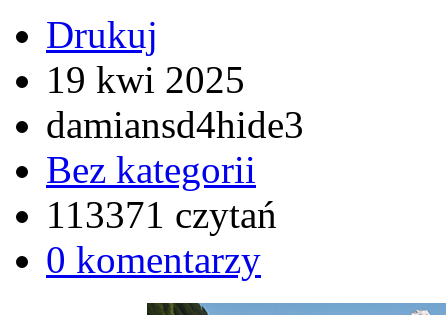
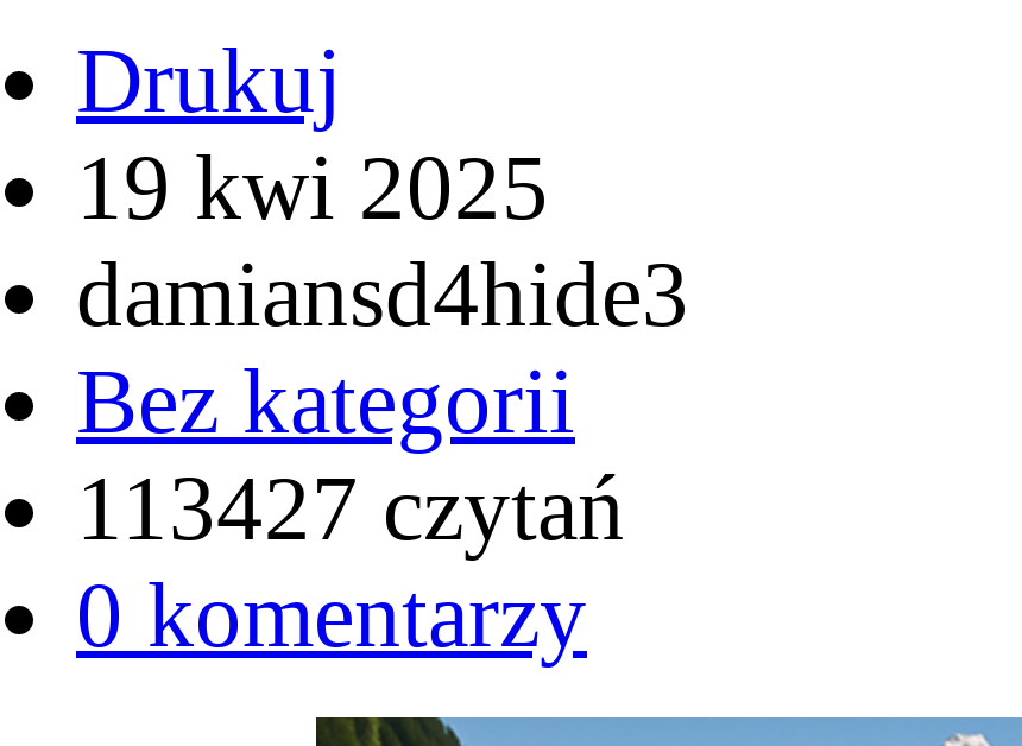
- 113371 czytań
+ 113427 czytań
